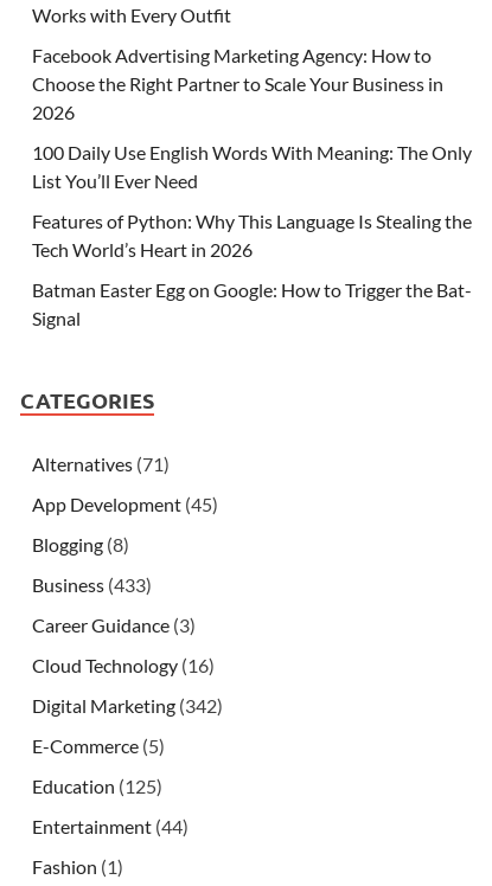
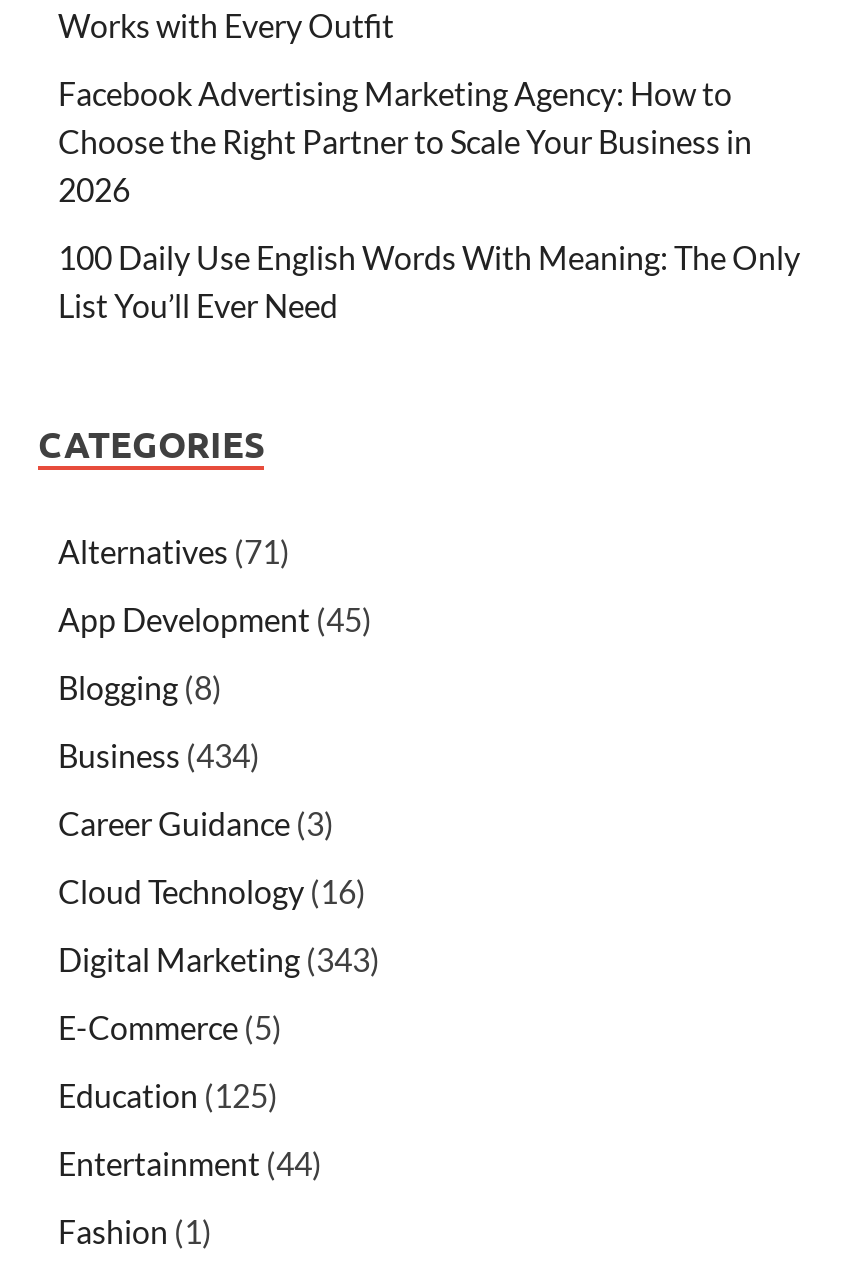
- Features of Python: Why This Language Is Stealing the
- Tech World’s Heart in 2026
- Batman Easter Egg on Google: How to Trigger the Bat-
- Signal

- Business (433)
+ Business (434)

- Digital Marketing (342)
+ Digital Marketing (343)
